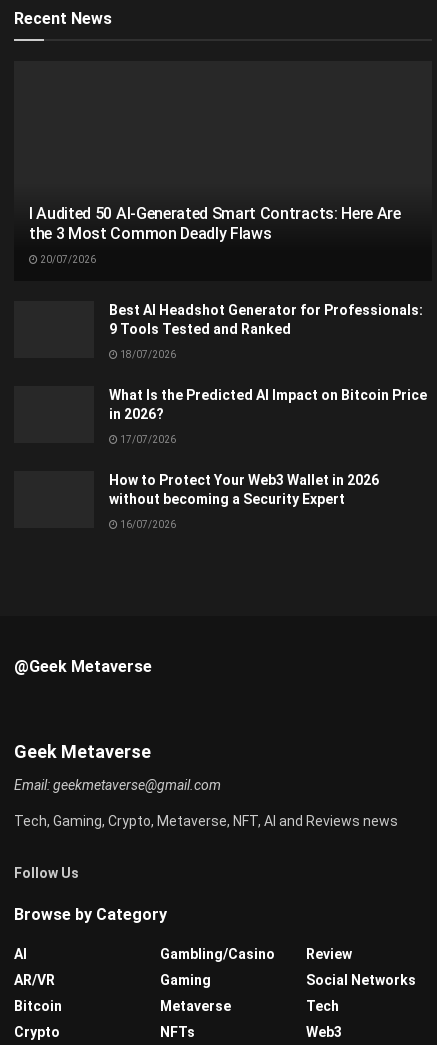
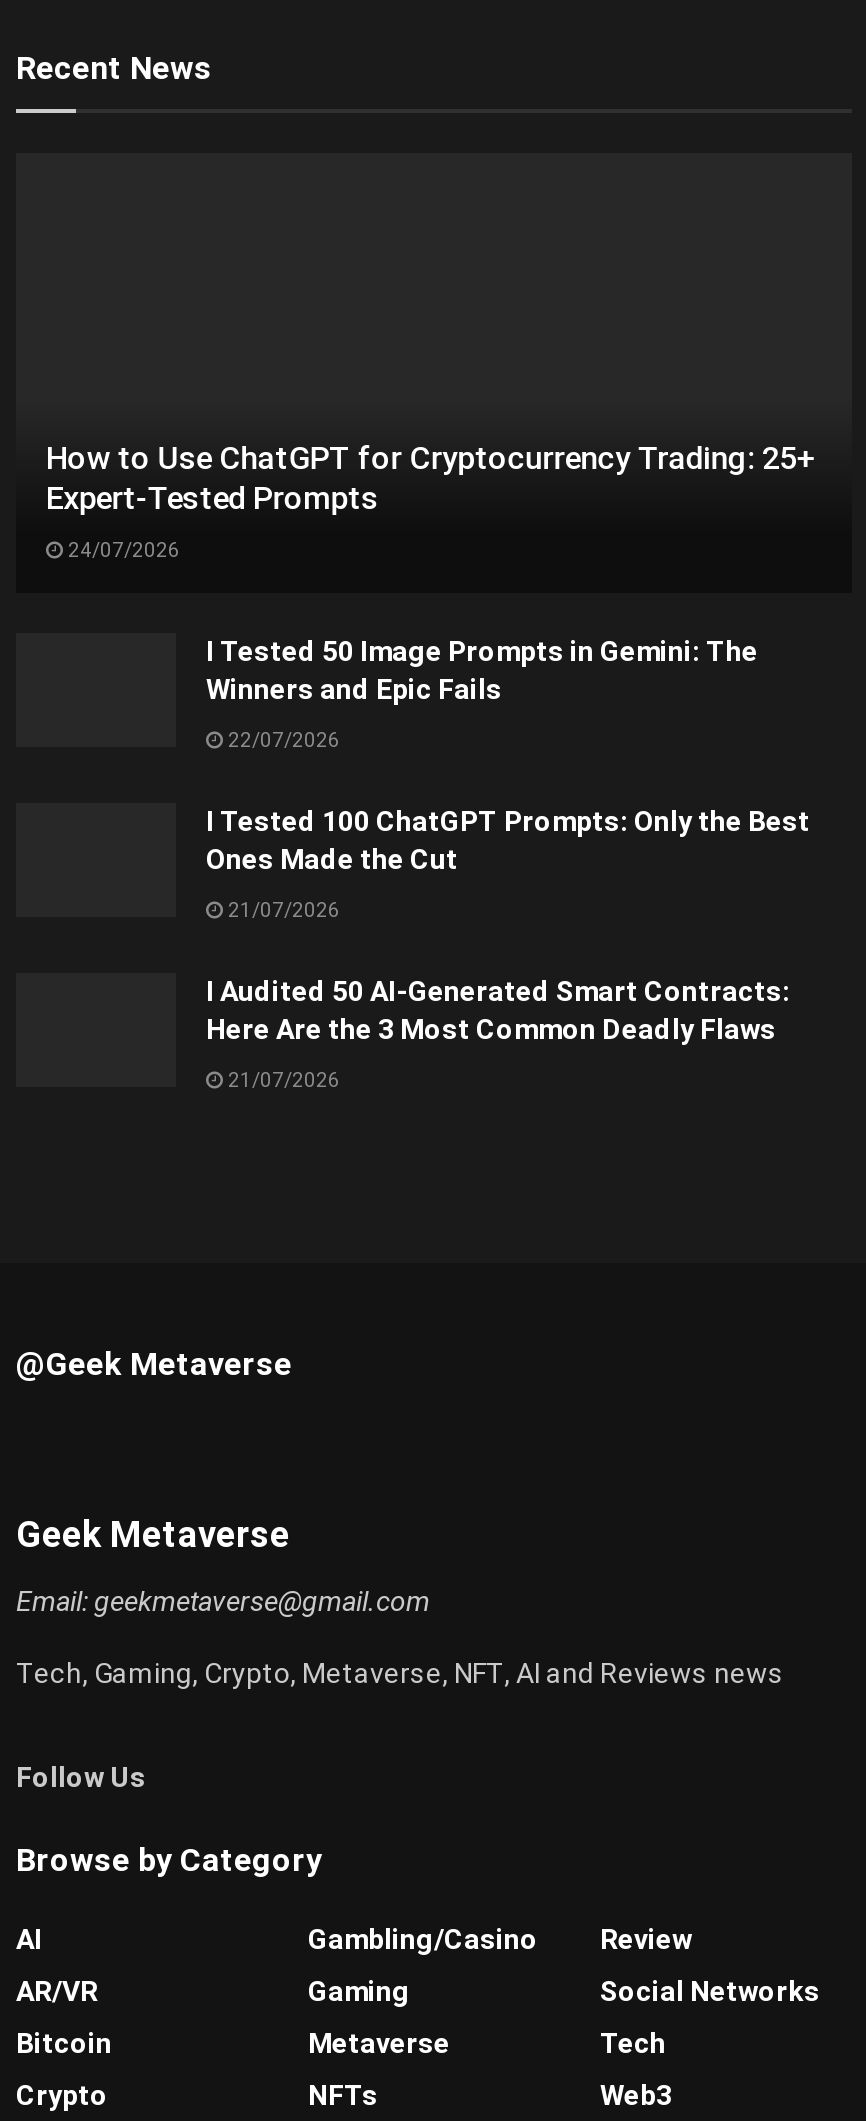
- I Audited 50 AI-Generated Smart Contracts: Here Are
- the 3 Most Common Deadly Flaws
+ How to Use ChatGPT for Cryptocurrency Trading: 25+
+ Expert-Tested Prompts

- 20/07/2026
+ 24/07/2026

- Best AI Headshot Generator for Professionals:
- 9 Tools Tested and Ranked
+ I Tested 50 Image Prompts in Gemini: The
+ Winners and Epic Fails

- 18/07/2026
+ 22/07/2026

- What Is the Predicted AI Impact on Bitcoin Price
- in 2026?
+ I Tested 100 ChatGPT Prompts: Only the Best
+ Ones Made the Cut

- 17/07/2026
+ 21/07/2026

- How to Protect Your Web3 Wallet in 2026
- without becoming a Security Expert
+ I Audited 50 AI-Generated Smart Contracts:
+ Here Are the 3 Most Common Deadly Flaws

- 16/07/2026
+ 21/07/2026
